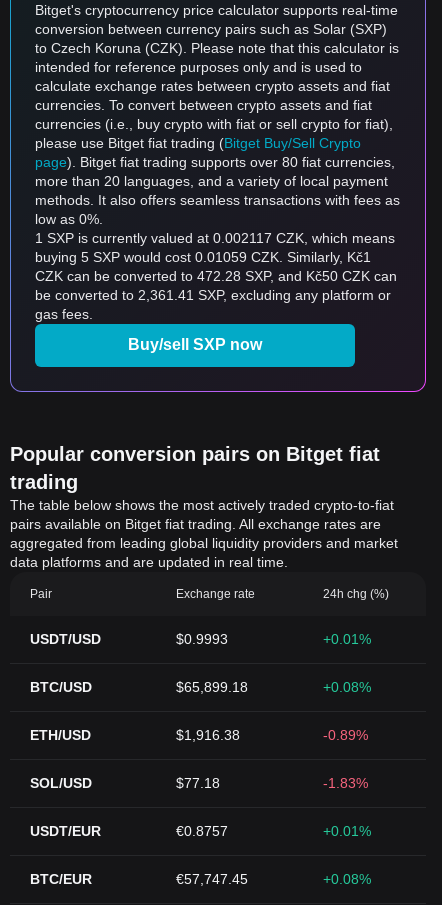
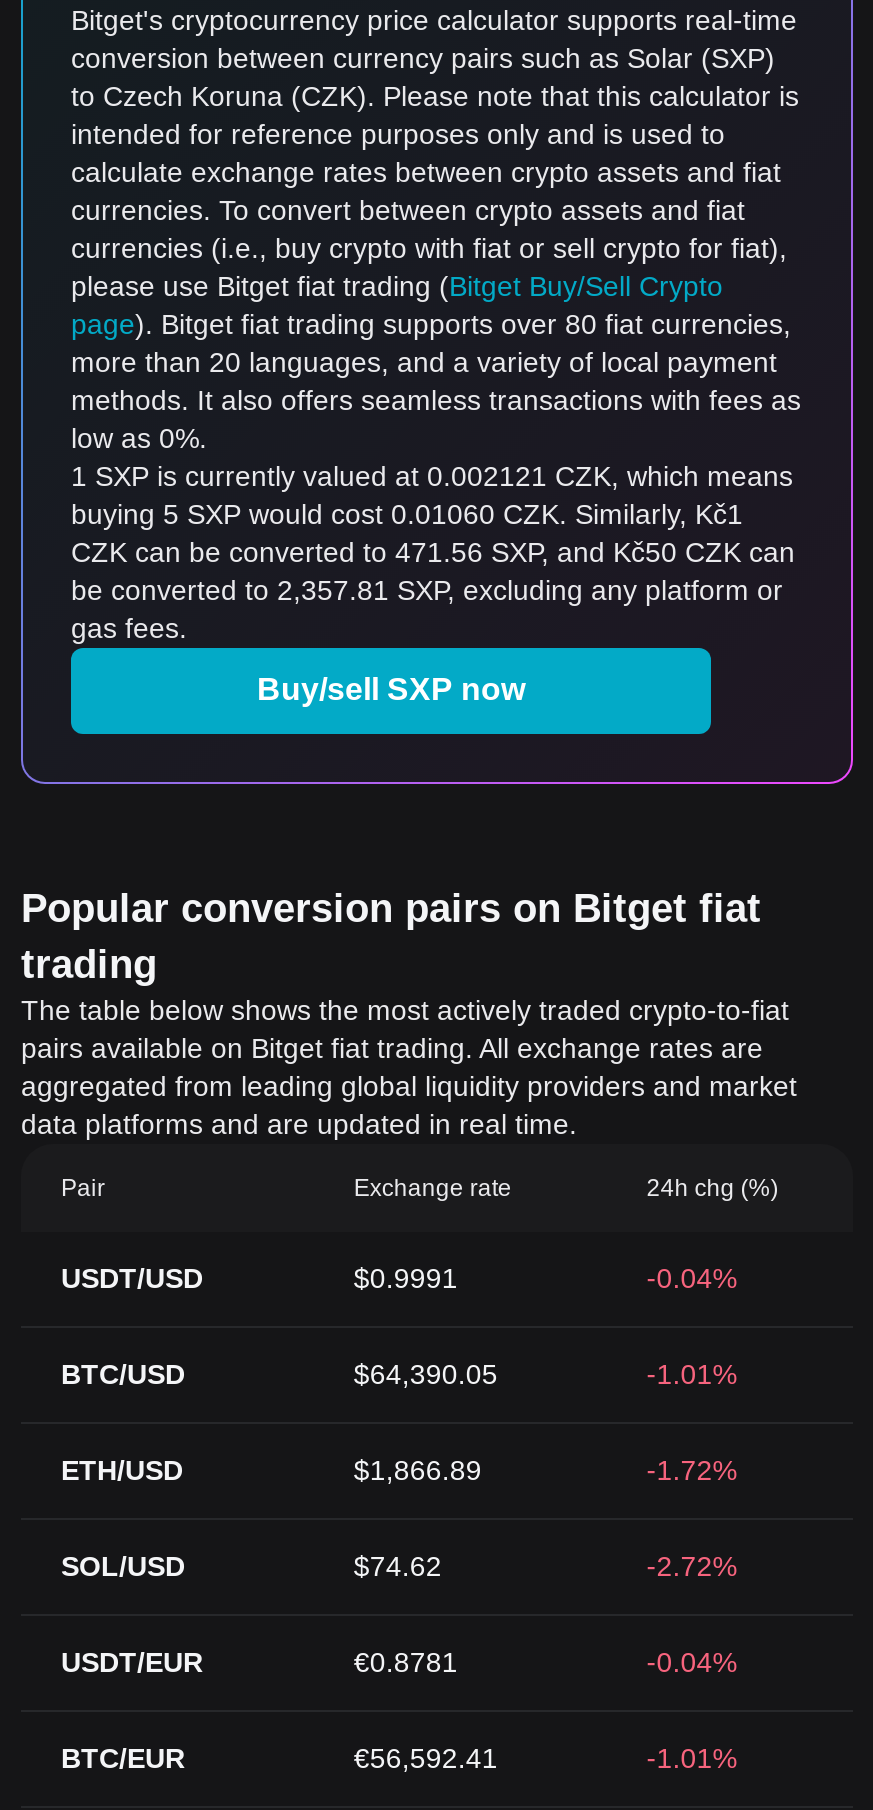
- 1 SXP is currently valued at 0.002117 CZK, which means
+ 1 SXP is currently valued at 0.002121 CZK, which means

- buying 5 SXP would cost 0.01059 CZK. Similarly, Kč1
+ buying 5 SXP would cost 0.01060 CZK. Similarly, Kč1

- CZK can be converted to 472.28 SXP, and Kč50 CZK can
+ CZK can be converted to 471.56 SXP, and Kč50 CZK can

- be converted to 2,361.41 SXP, excluding any platform or
+ be converted to 2,357.81 SXP, excluding any platform or

- $0.9993
+ $0.9991

- +0.01%
+ -0.04%

- $65,899.18
+ $64,390.05

- +0.08%
+ -1.01%

- $1,916.38
+ $1,866.89

- -0.89%
+ -1.72%

- $77.18
+ $74.62

- -1.83%
+ -2.72%

- €0.8757
+ €0.8781

- +0.01%
+ -0.04%

- €57,747.45
+ €56,592.41

- +0.08%
+ -1.01%
